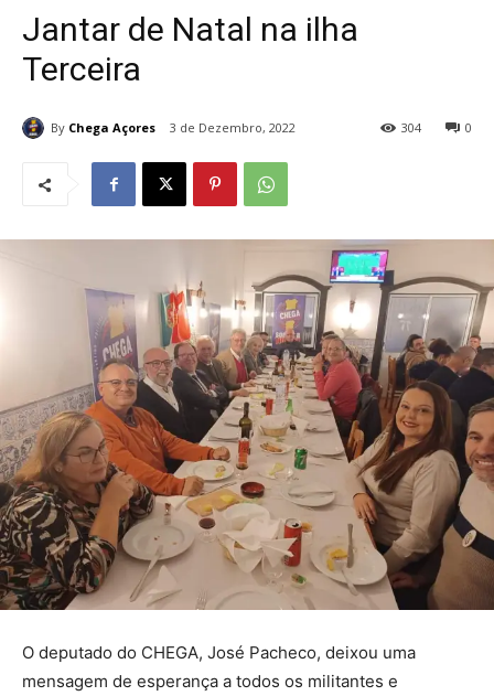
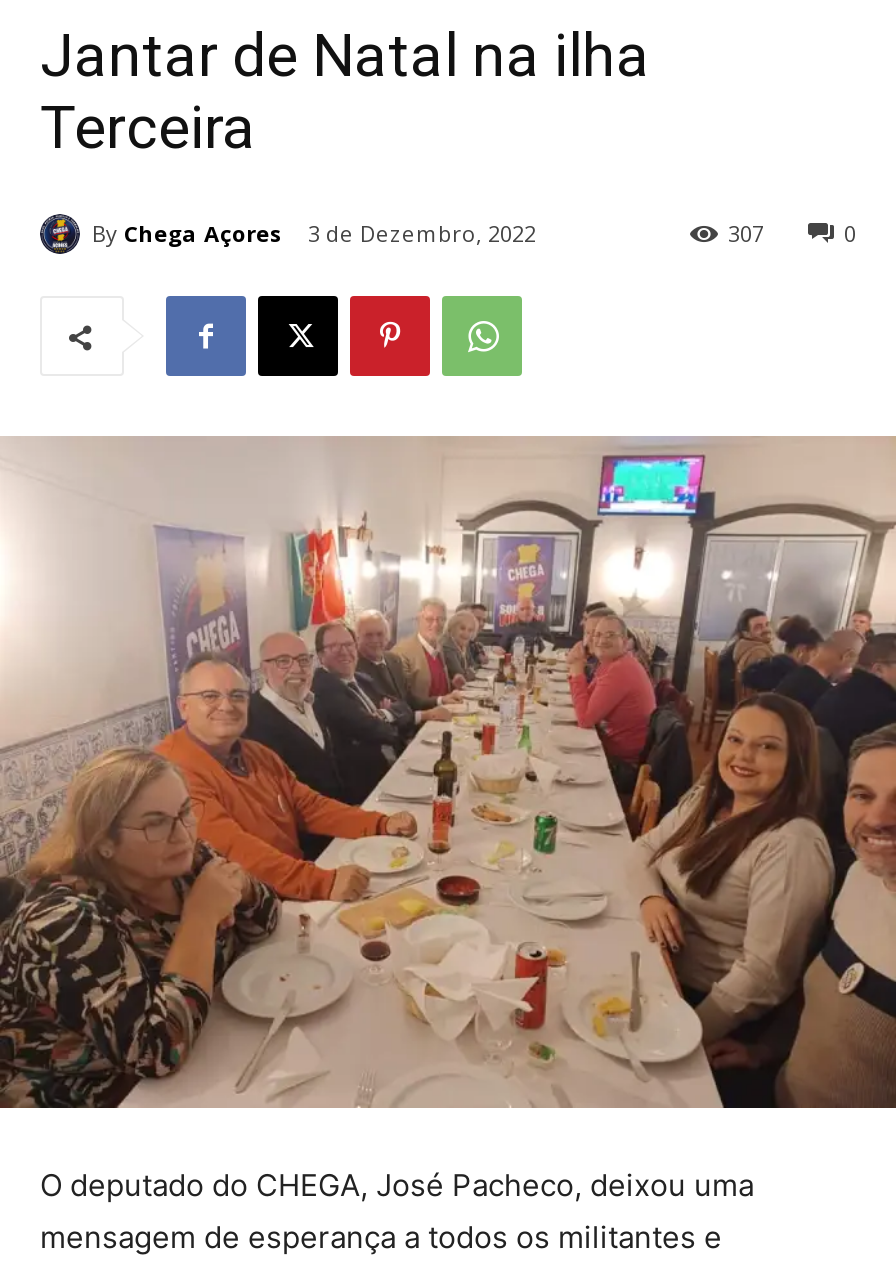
- 304
+ 307
